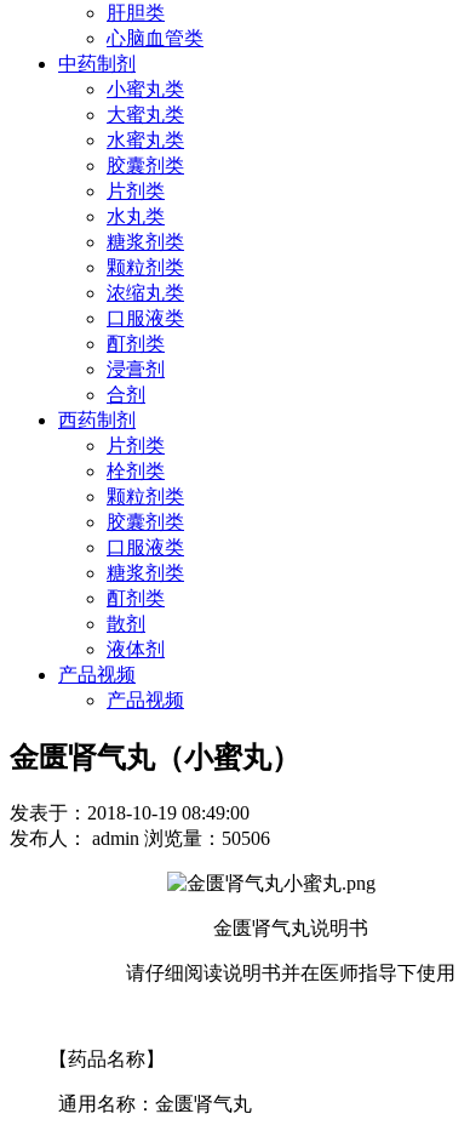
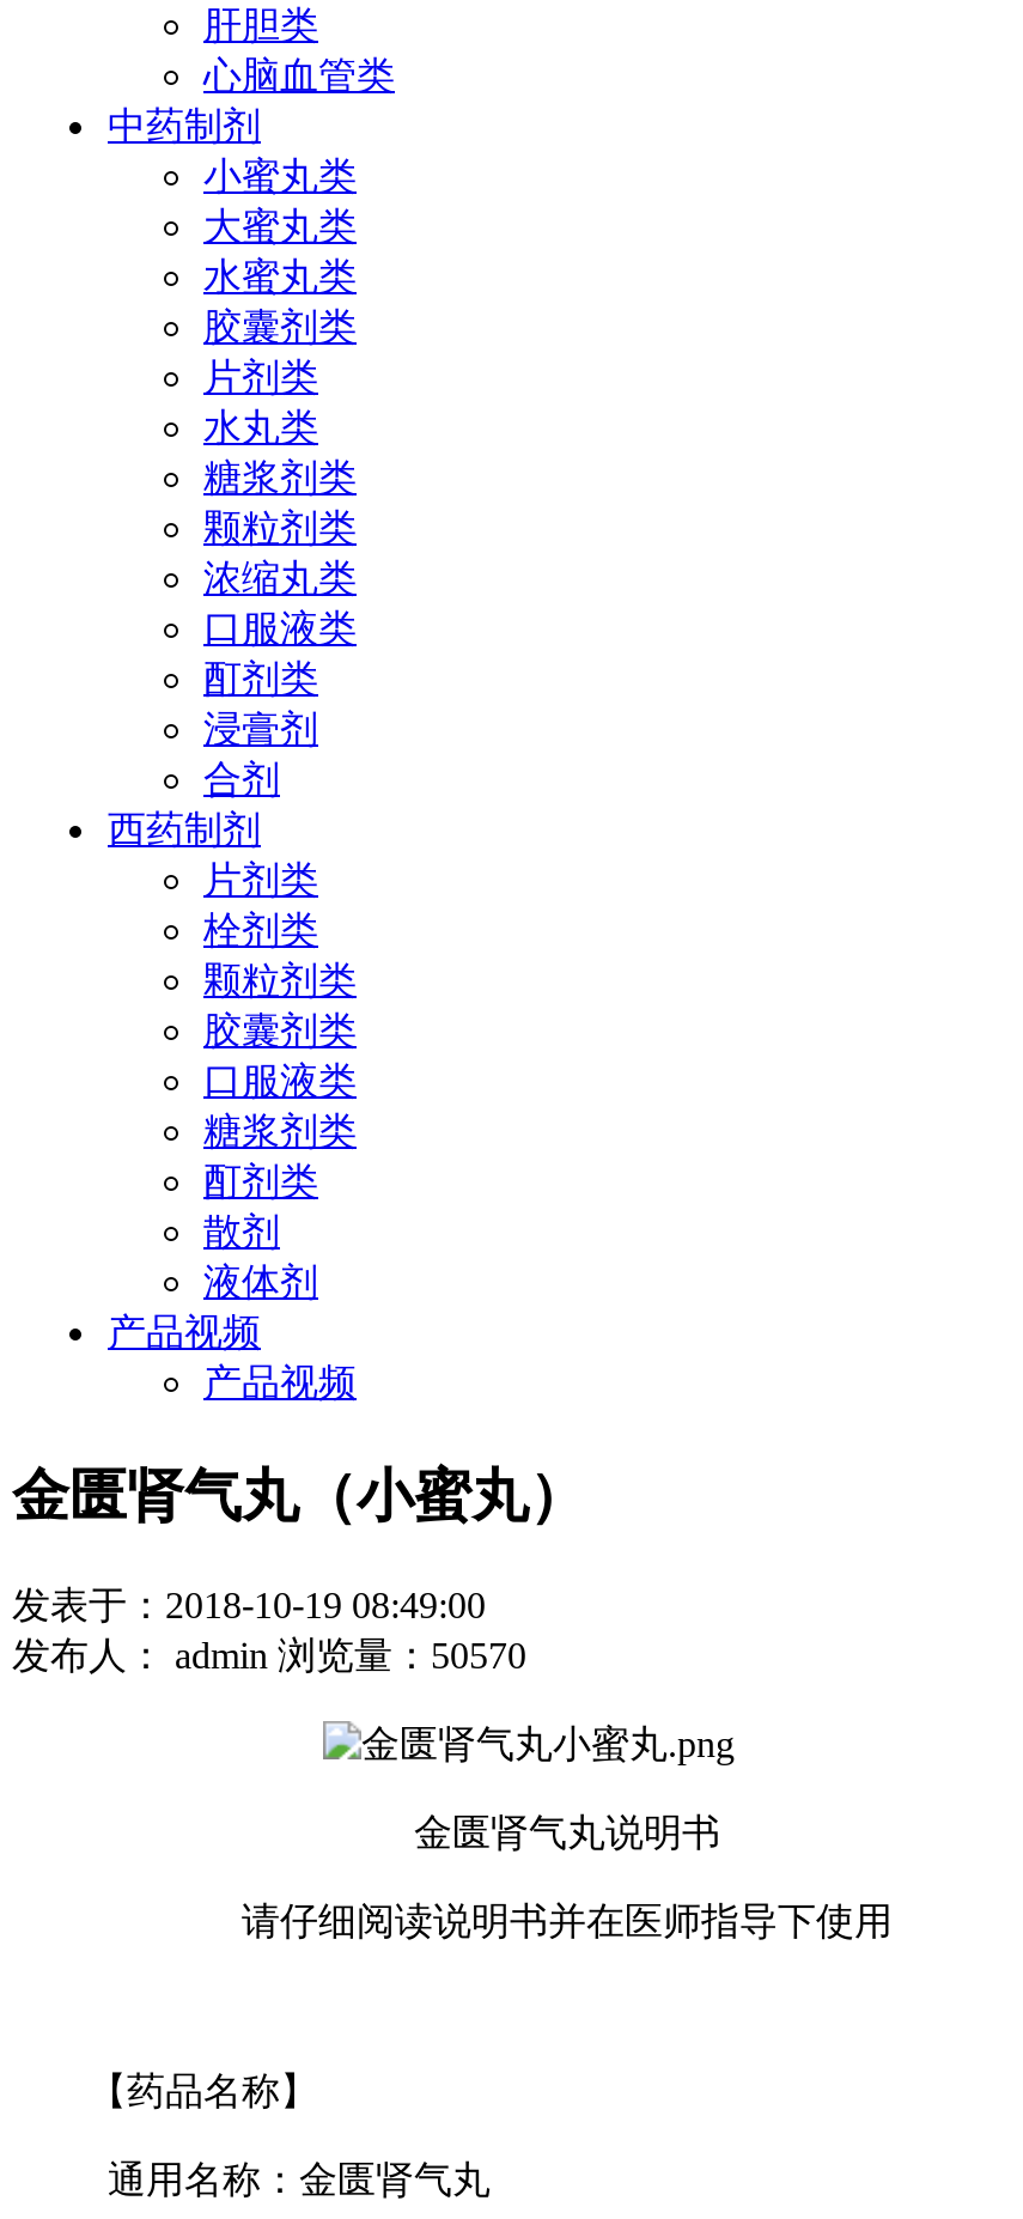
- 发布人： admin 浏览量：50506
+ 发布人： admin 浏览量：50570
